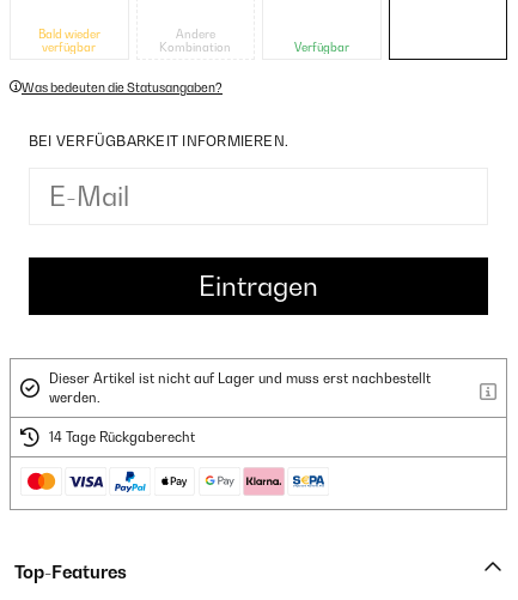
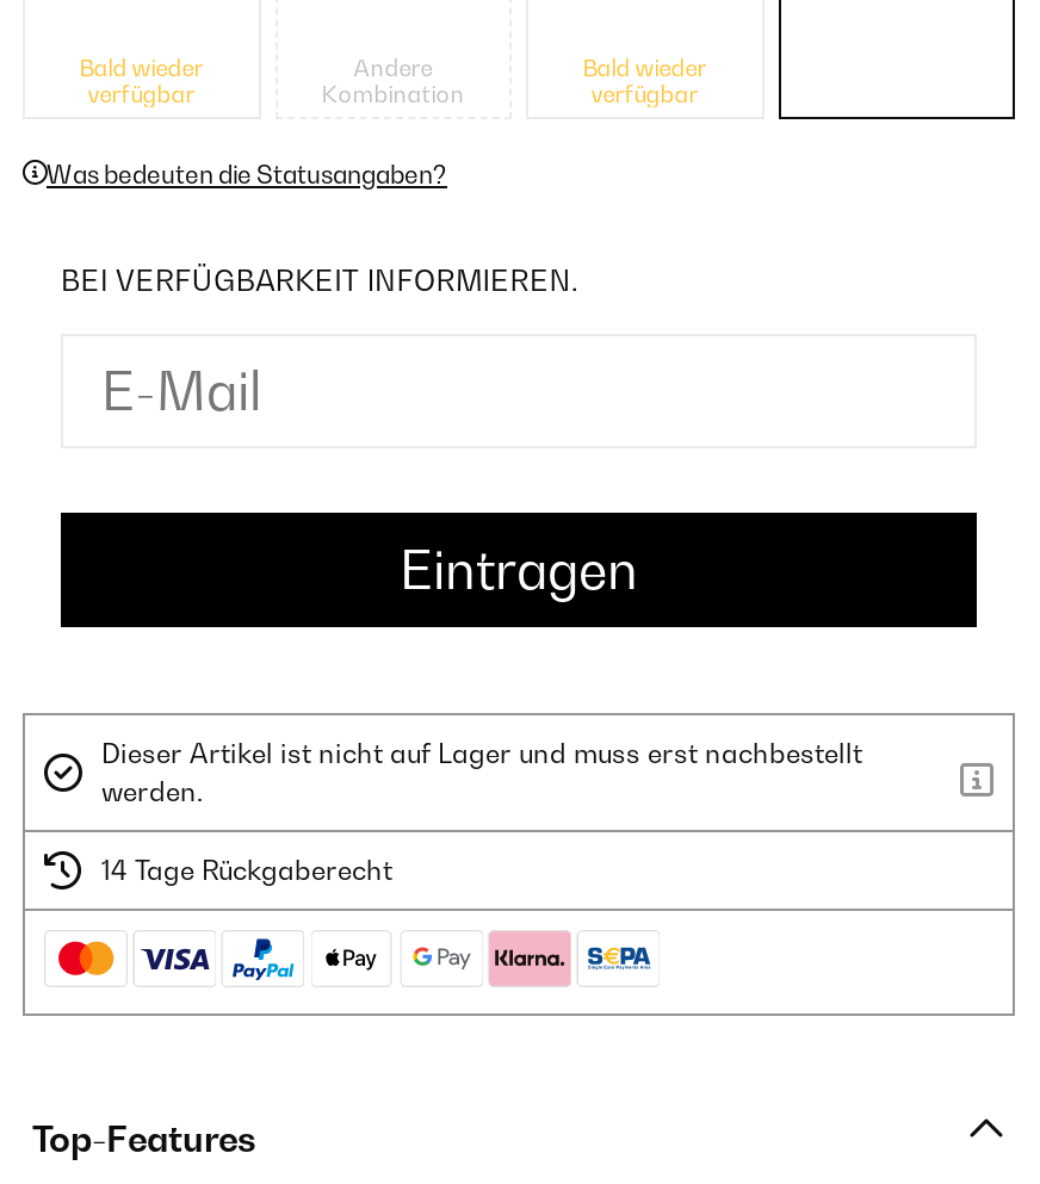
- Verfügbar
+ Bald wieder
+ verfügbar
